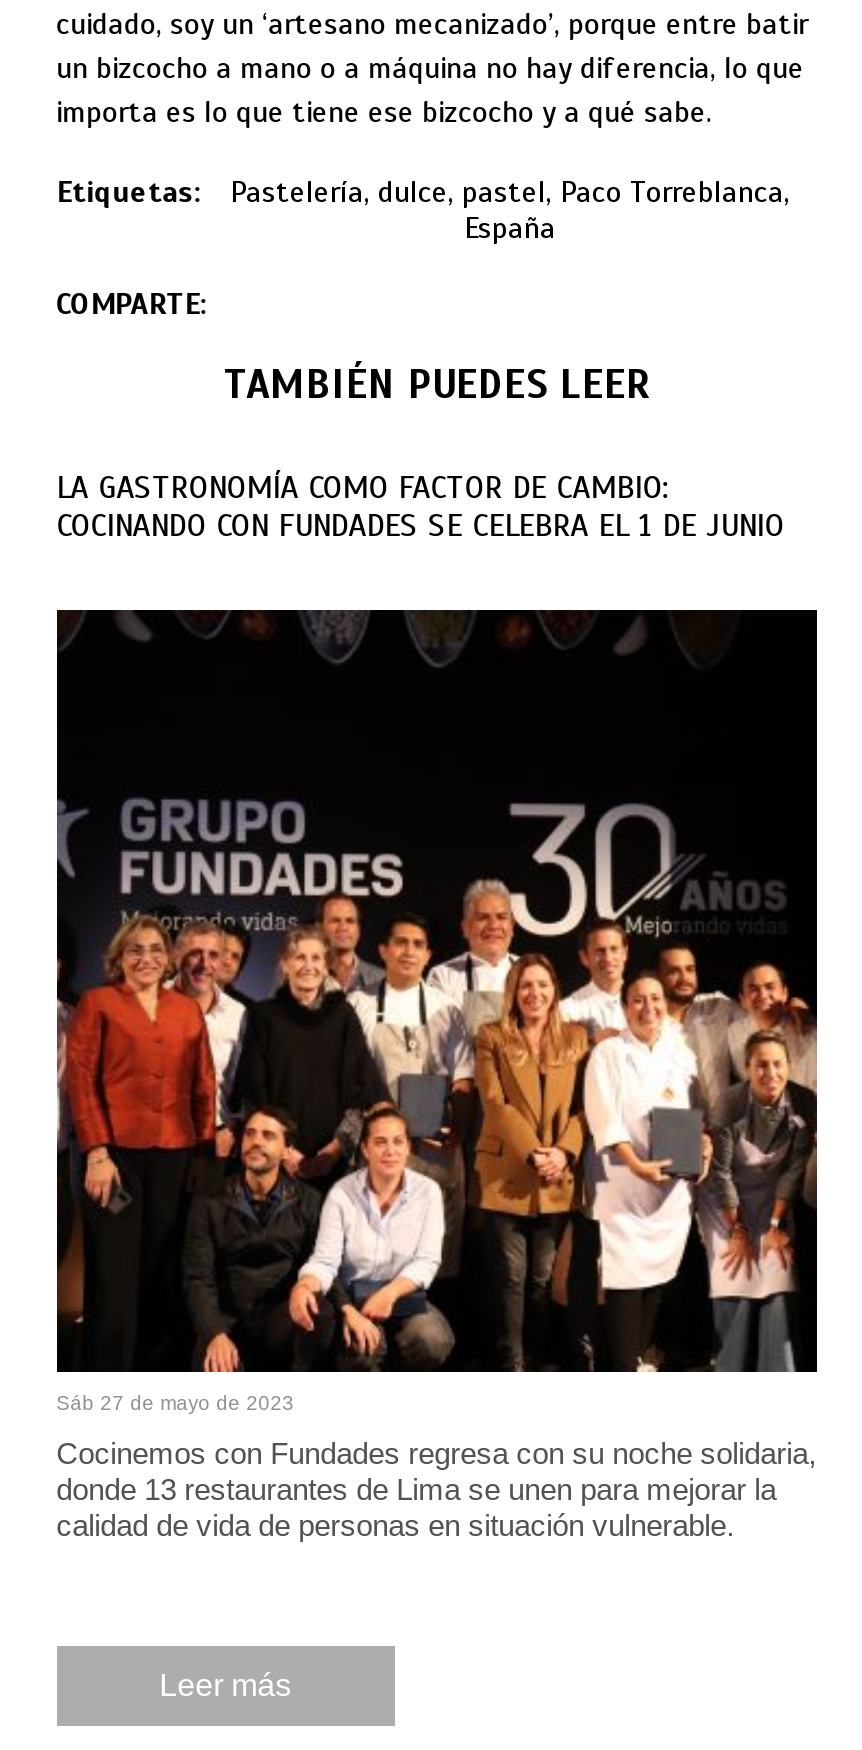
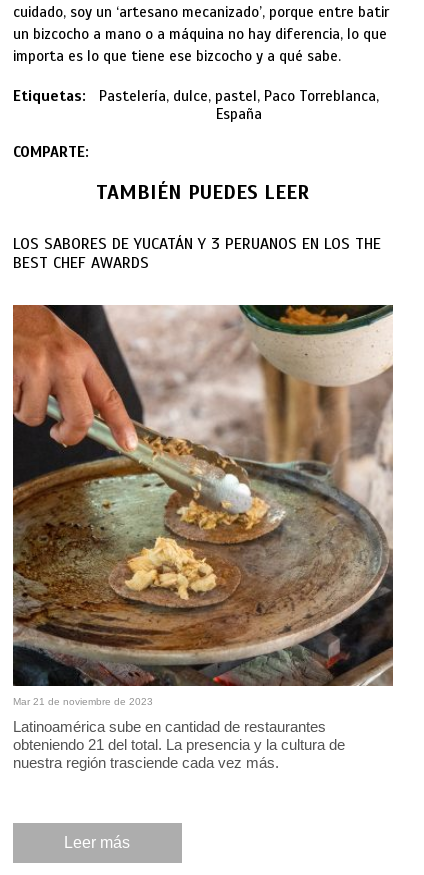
- LA GASTRONOMÍA COMO FACTOR DE CAMBIO:
- COCINANDO CON FUNDADES SE CELEBRA EL 1 DE JUNIO
+ LOS SABORES DE YUCATÁN Y 3 PERUANOS EN LOS THE
+ BEST CHEF AWARDS

- [image]
- Sáb 27 de mayo de 2023
+ [image]
+ Mar 21 de noviembre de 2023

- Cocinemos con Fundades regresa con su noche solidaria,
- donde 13 restaurantes de Lima se unen para mejorar la
- calidad de vida de personas en situación vulnerable.
+ Latinoamérica sube en cantidad de restaurantes
+ obteniendo 21 del total. La presencia y la cultura de
+ nuestra región trasciende cada vez más.
